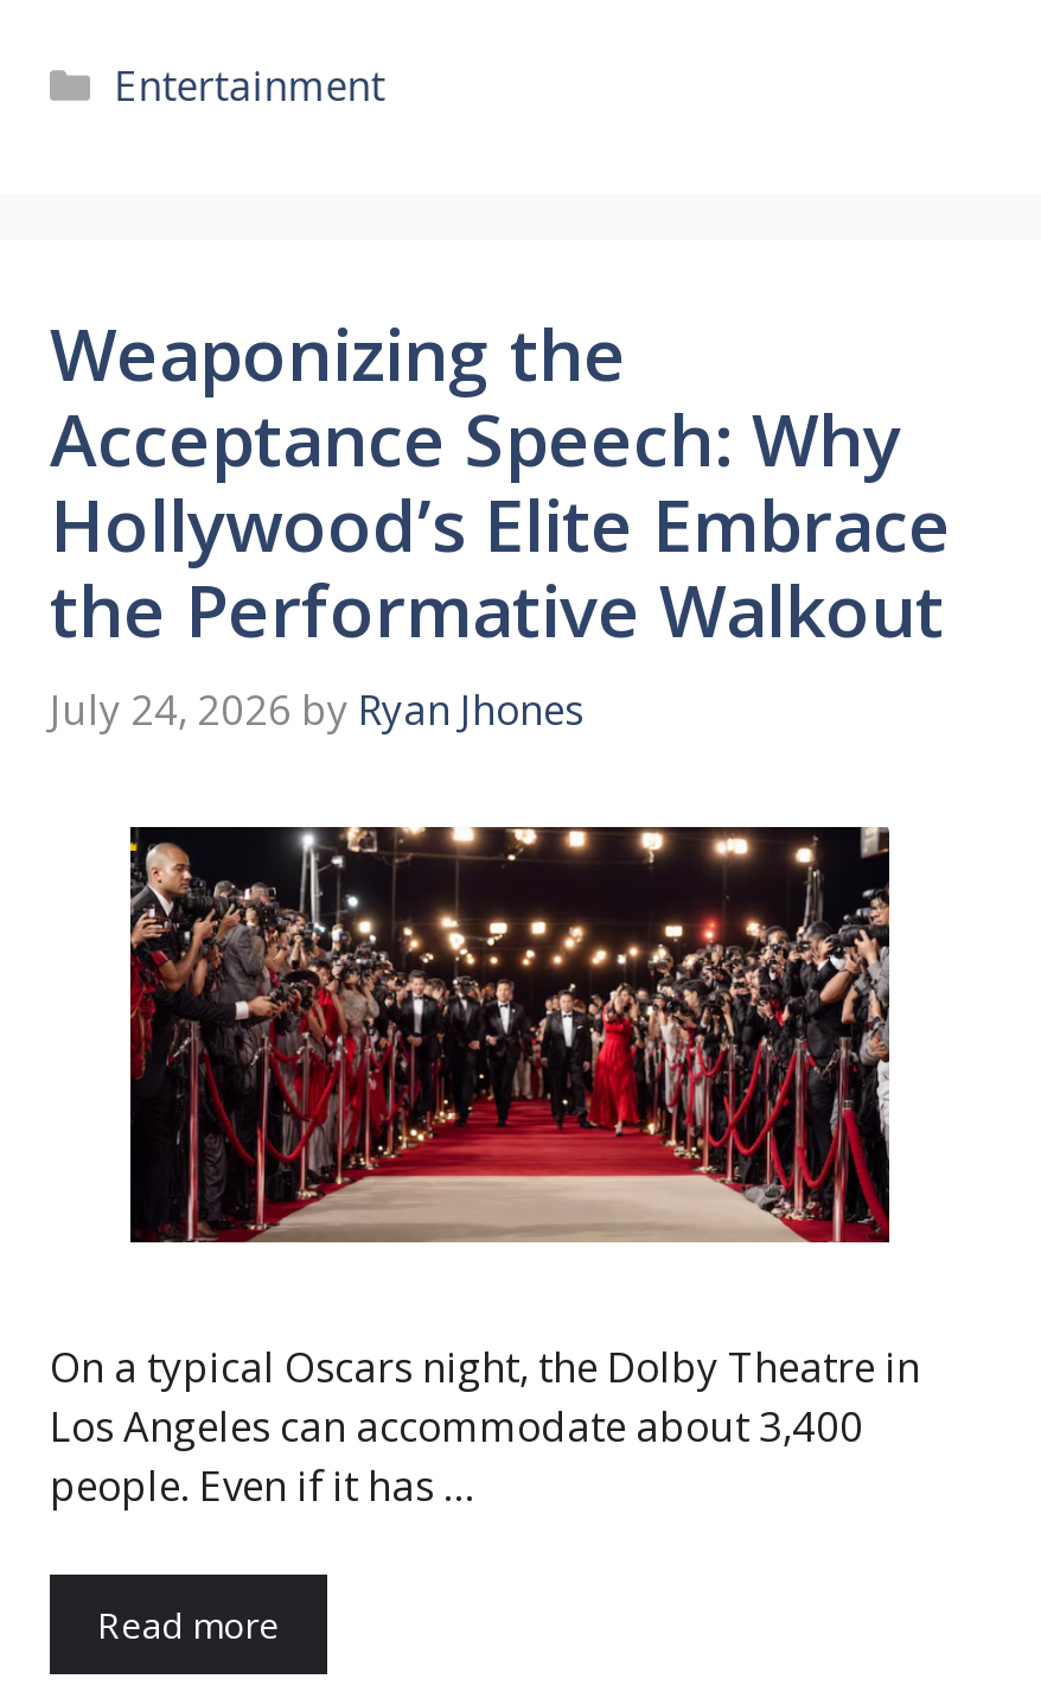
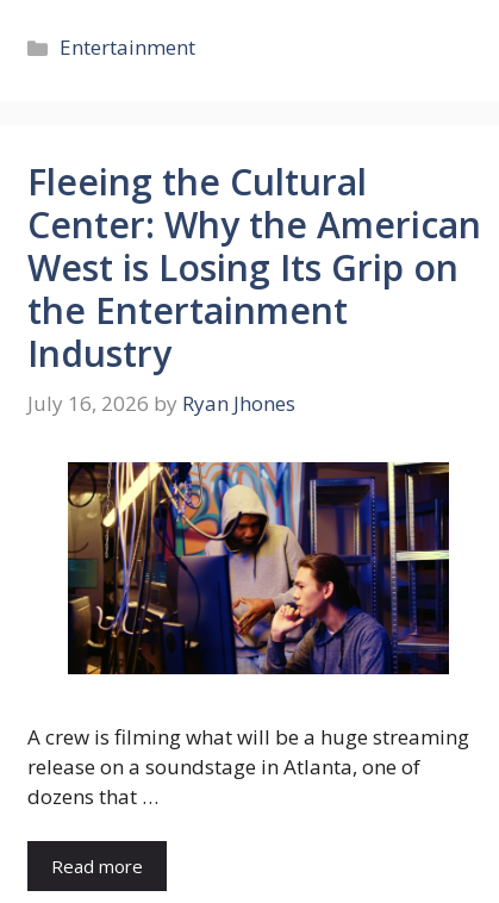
- Weaponizing the
- Acceptance Speech: Why
- Hollywood’s Elite Embrace
- the Performative Walkout
- July 24, 2026 by Ryan Jhones
+ Fleeing the Cultural
+ Center: Why the American
+ West is Losing Its Grip on
+ the Entertainment
+ Industry
+ July 16, 2026 by Ryan Jhones

- [image]
+ [image]

- On a typical Oscars night, the Dolby Theatre in
- Los Angeles can accommodate about 3,400
- people. Even if it has …
+ A crew is filming what will be a huge streaming
+ release on a soundstage in Atlanta, one of
+ dozens that …
